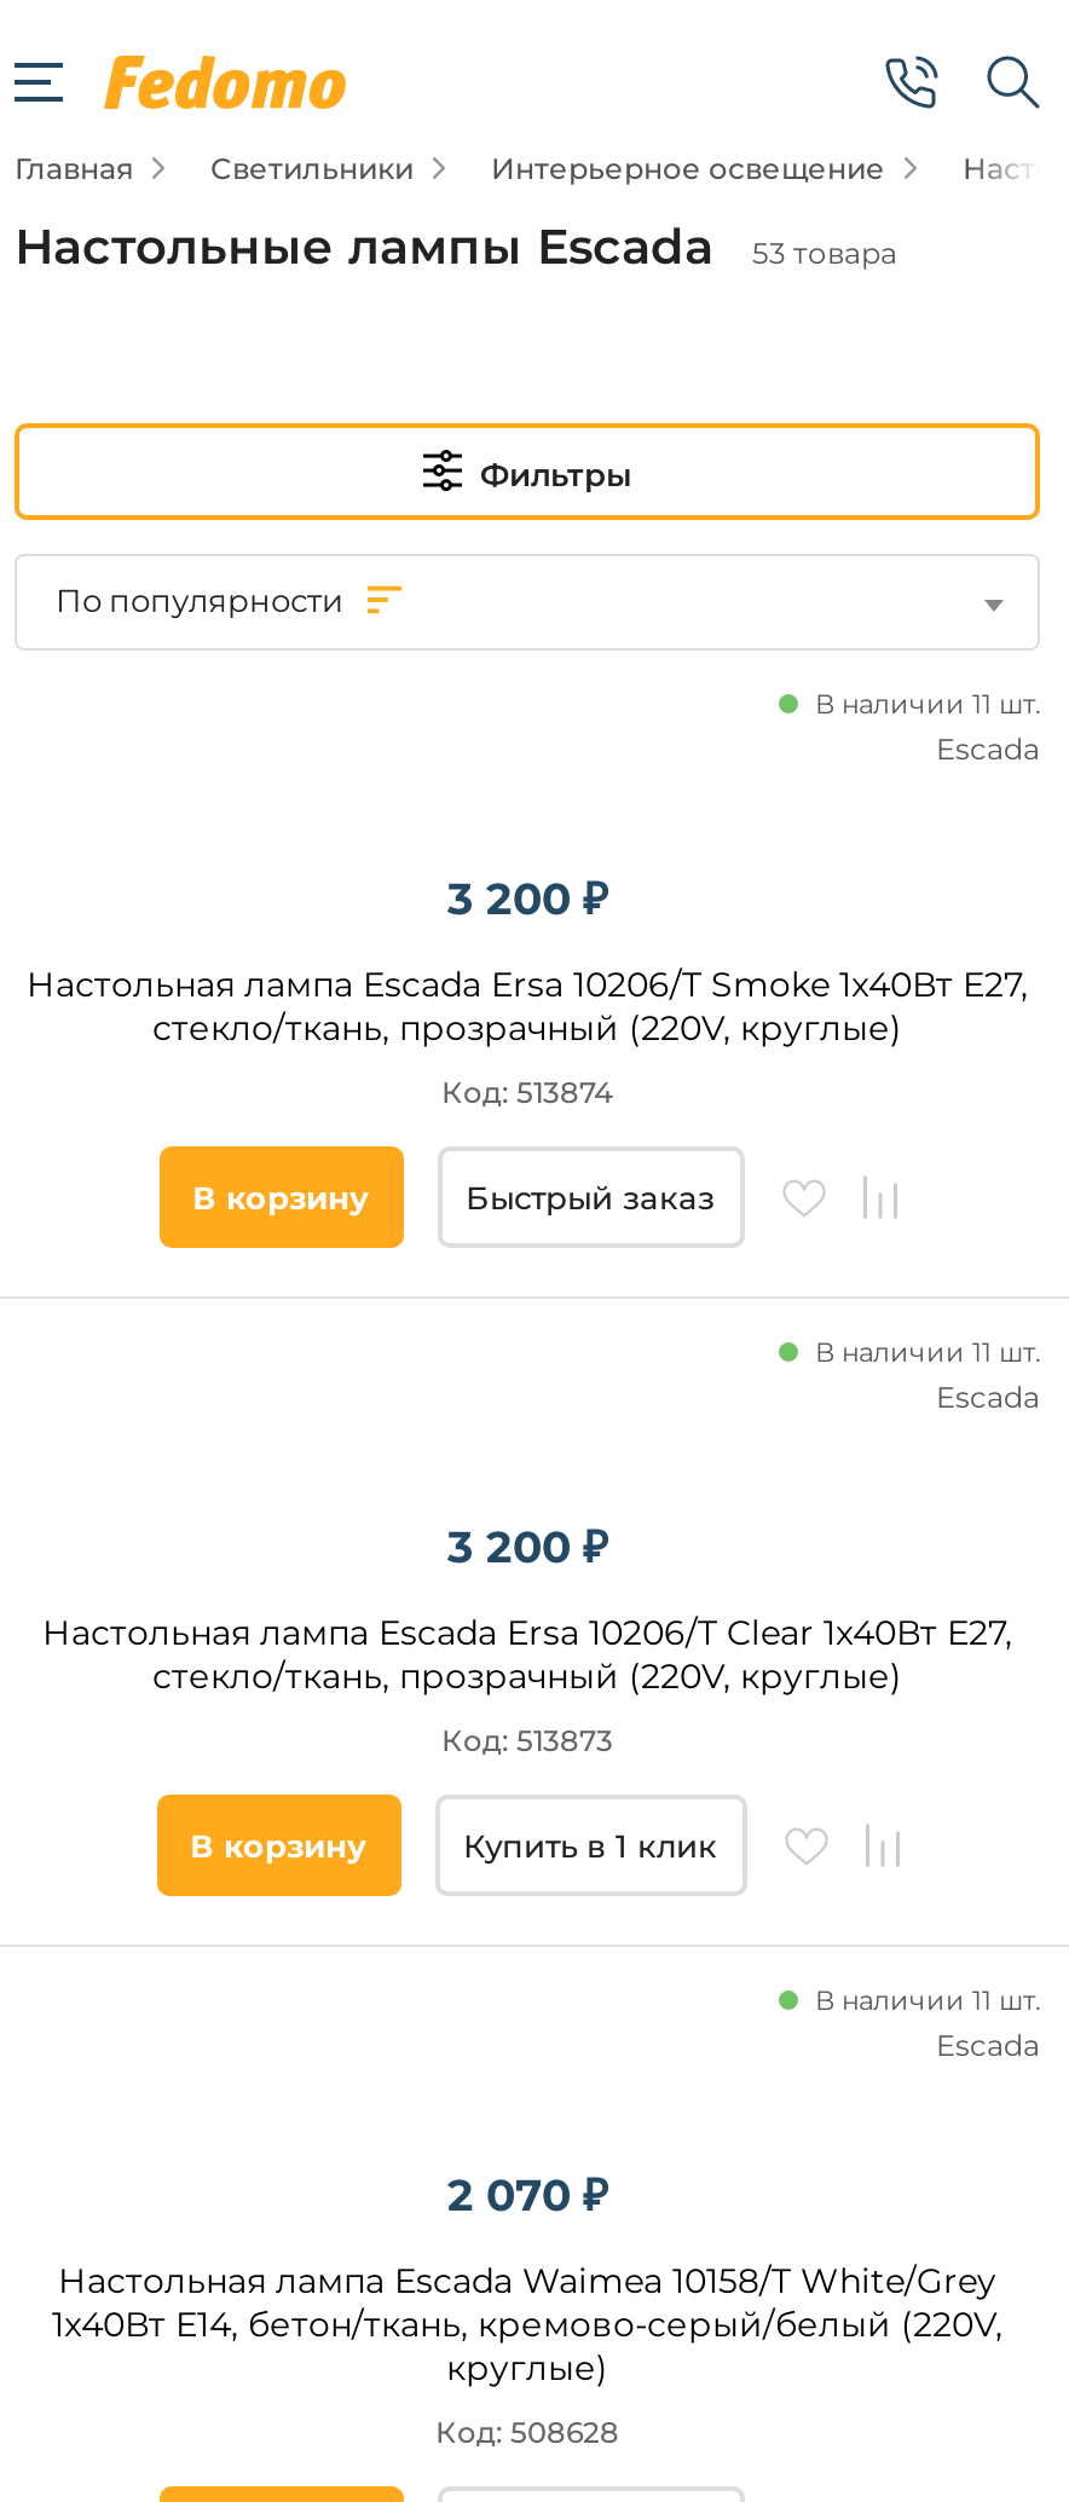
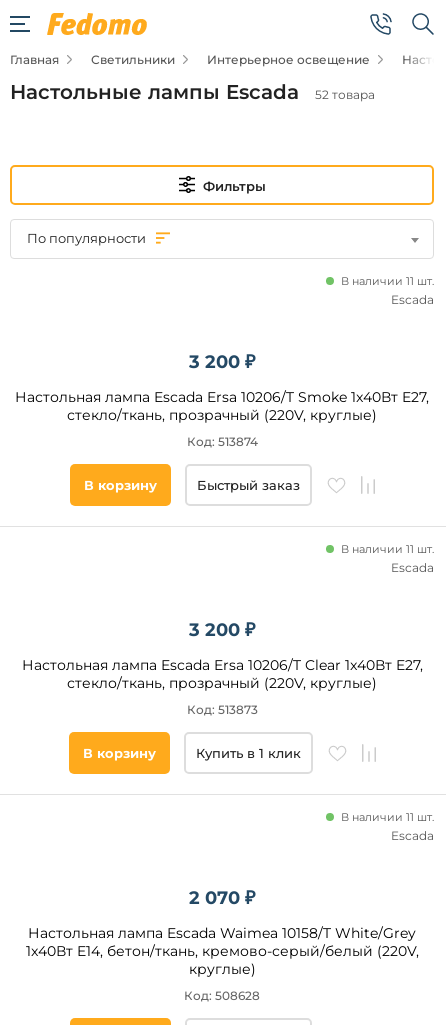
- Настольные лампы Escada 53 товара
+ Настольные лампы Escada 52 товара
